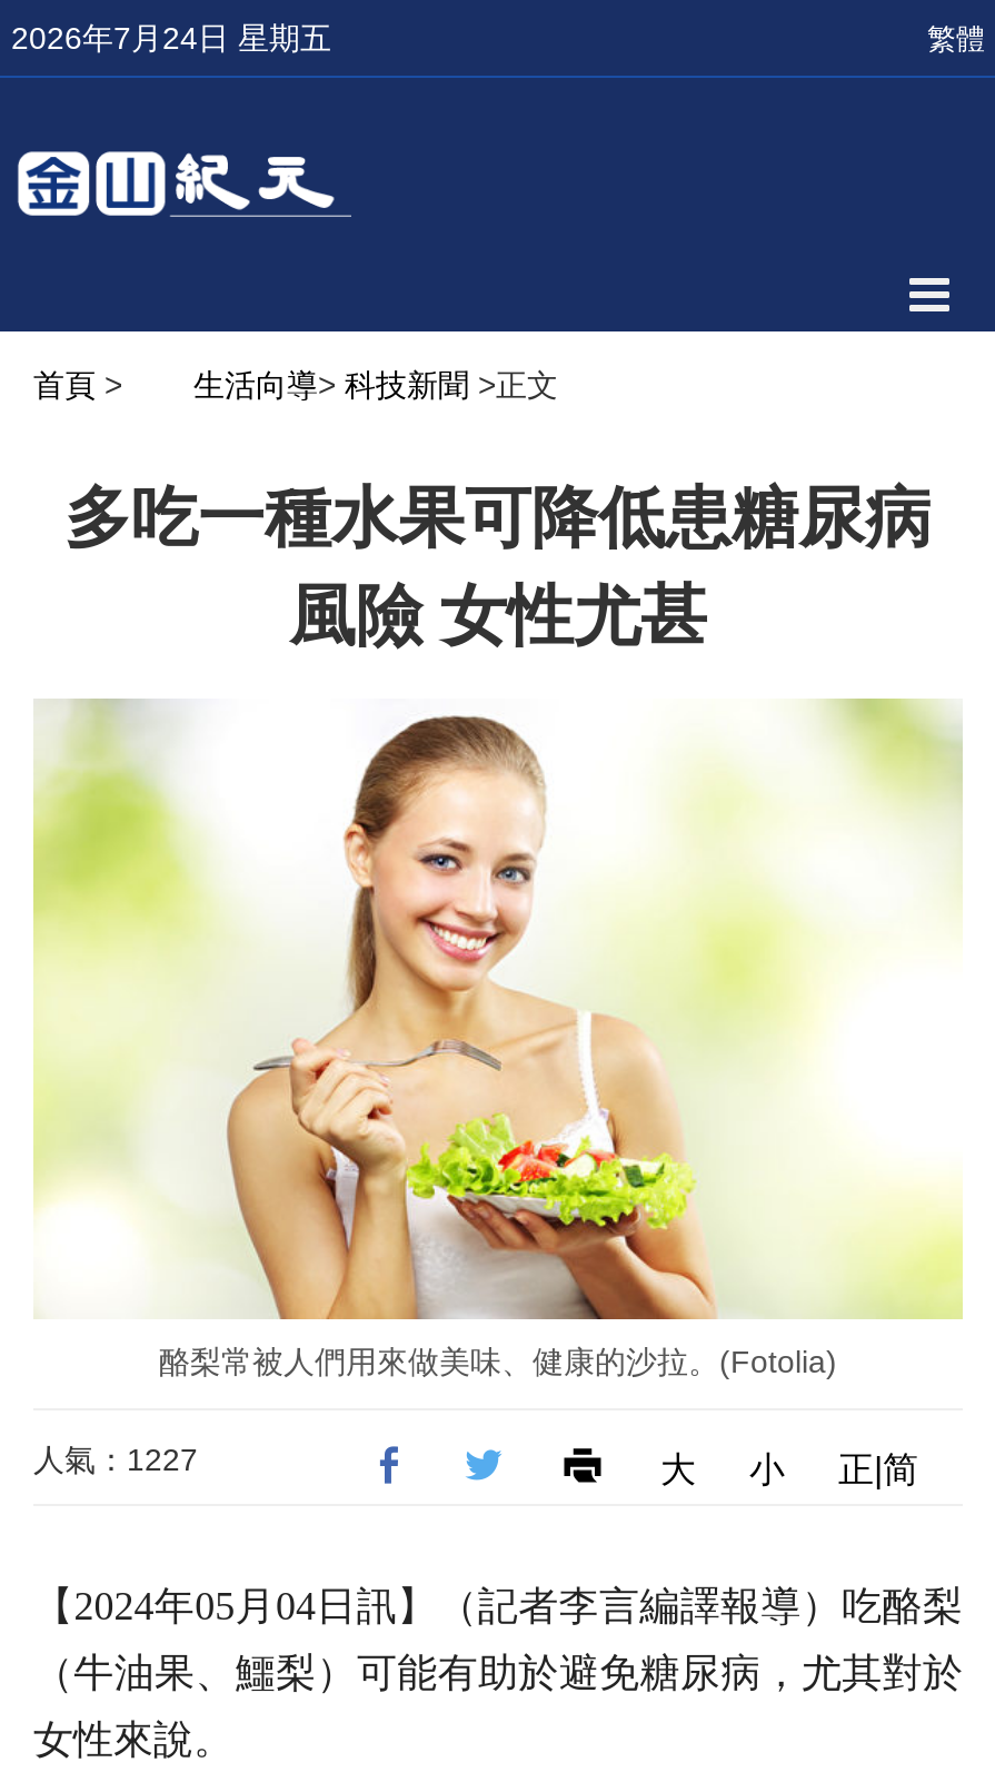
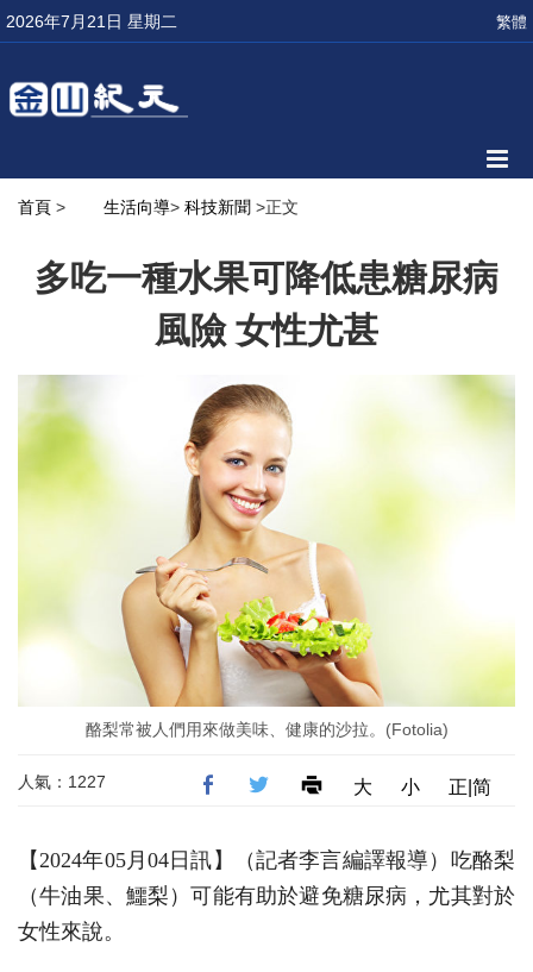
- 2026年7月24日 星期五
+ 2026年7月21日 星期二
